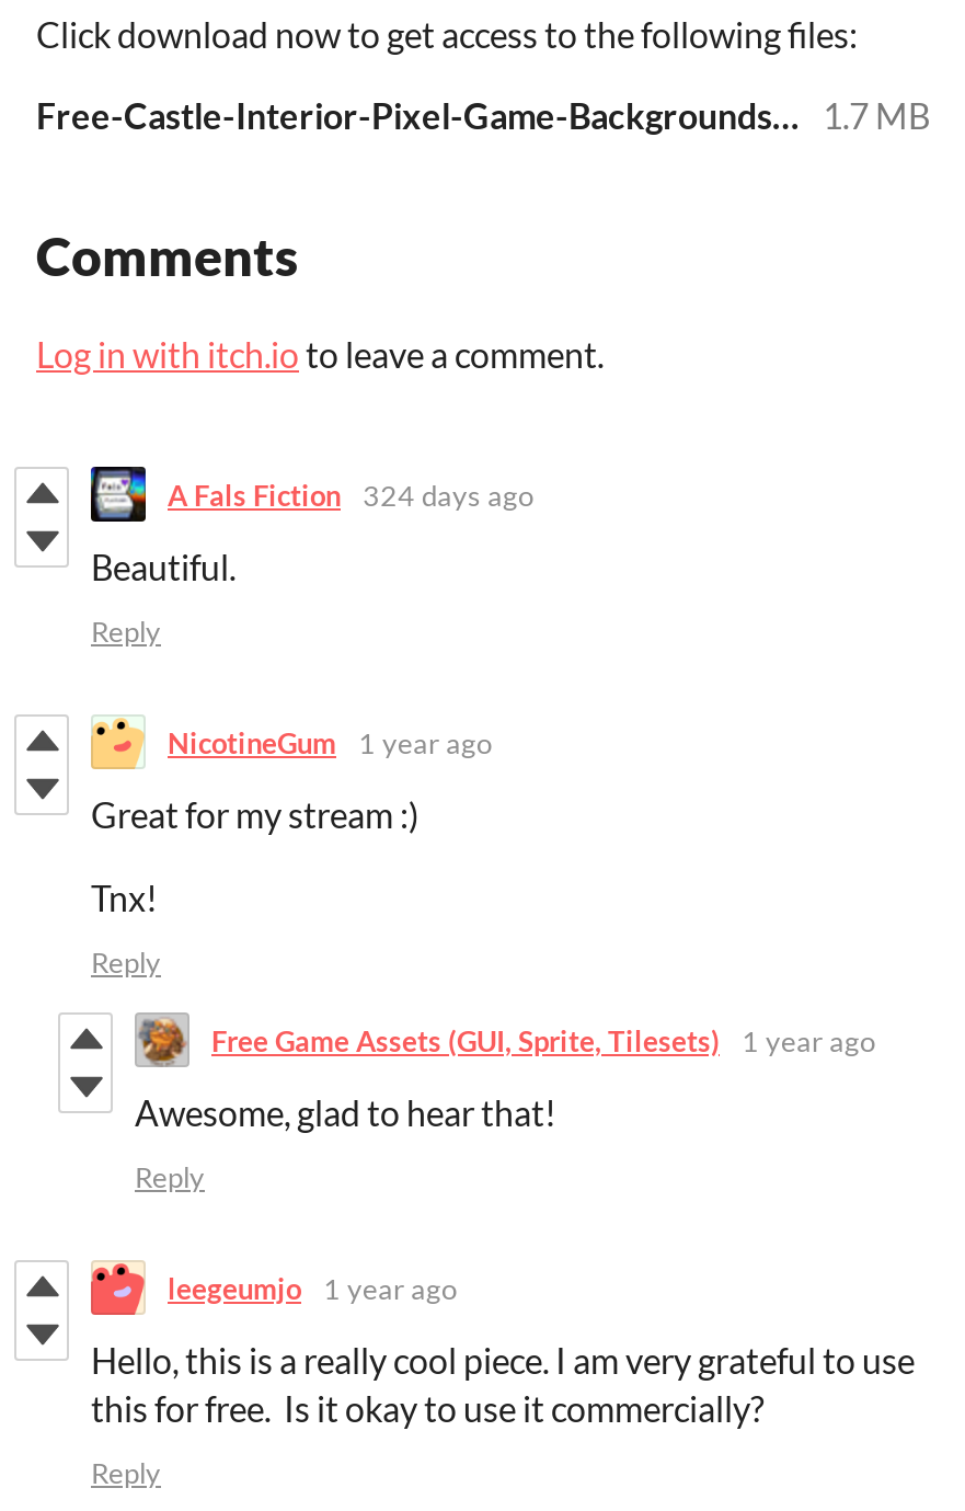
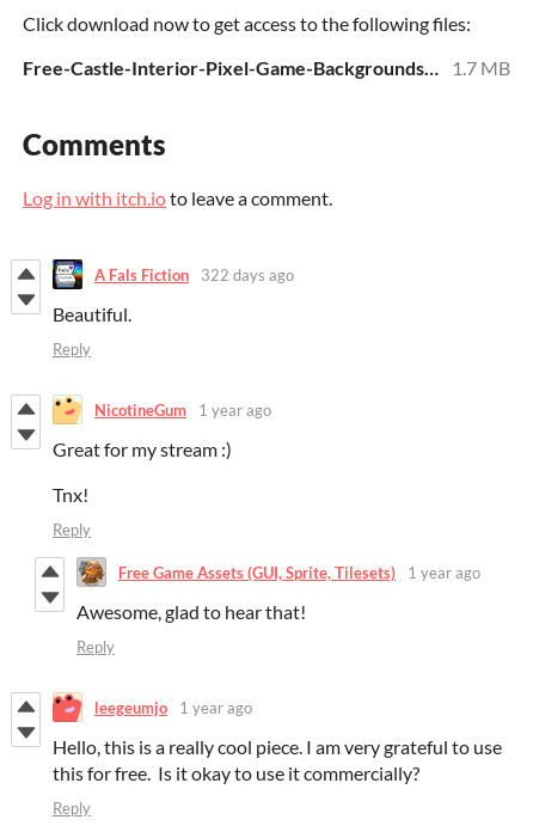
- A Fals Fiction 324 days ago
+ A Fals Fiction 322 days ago
